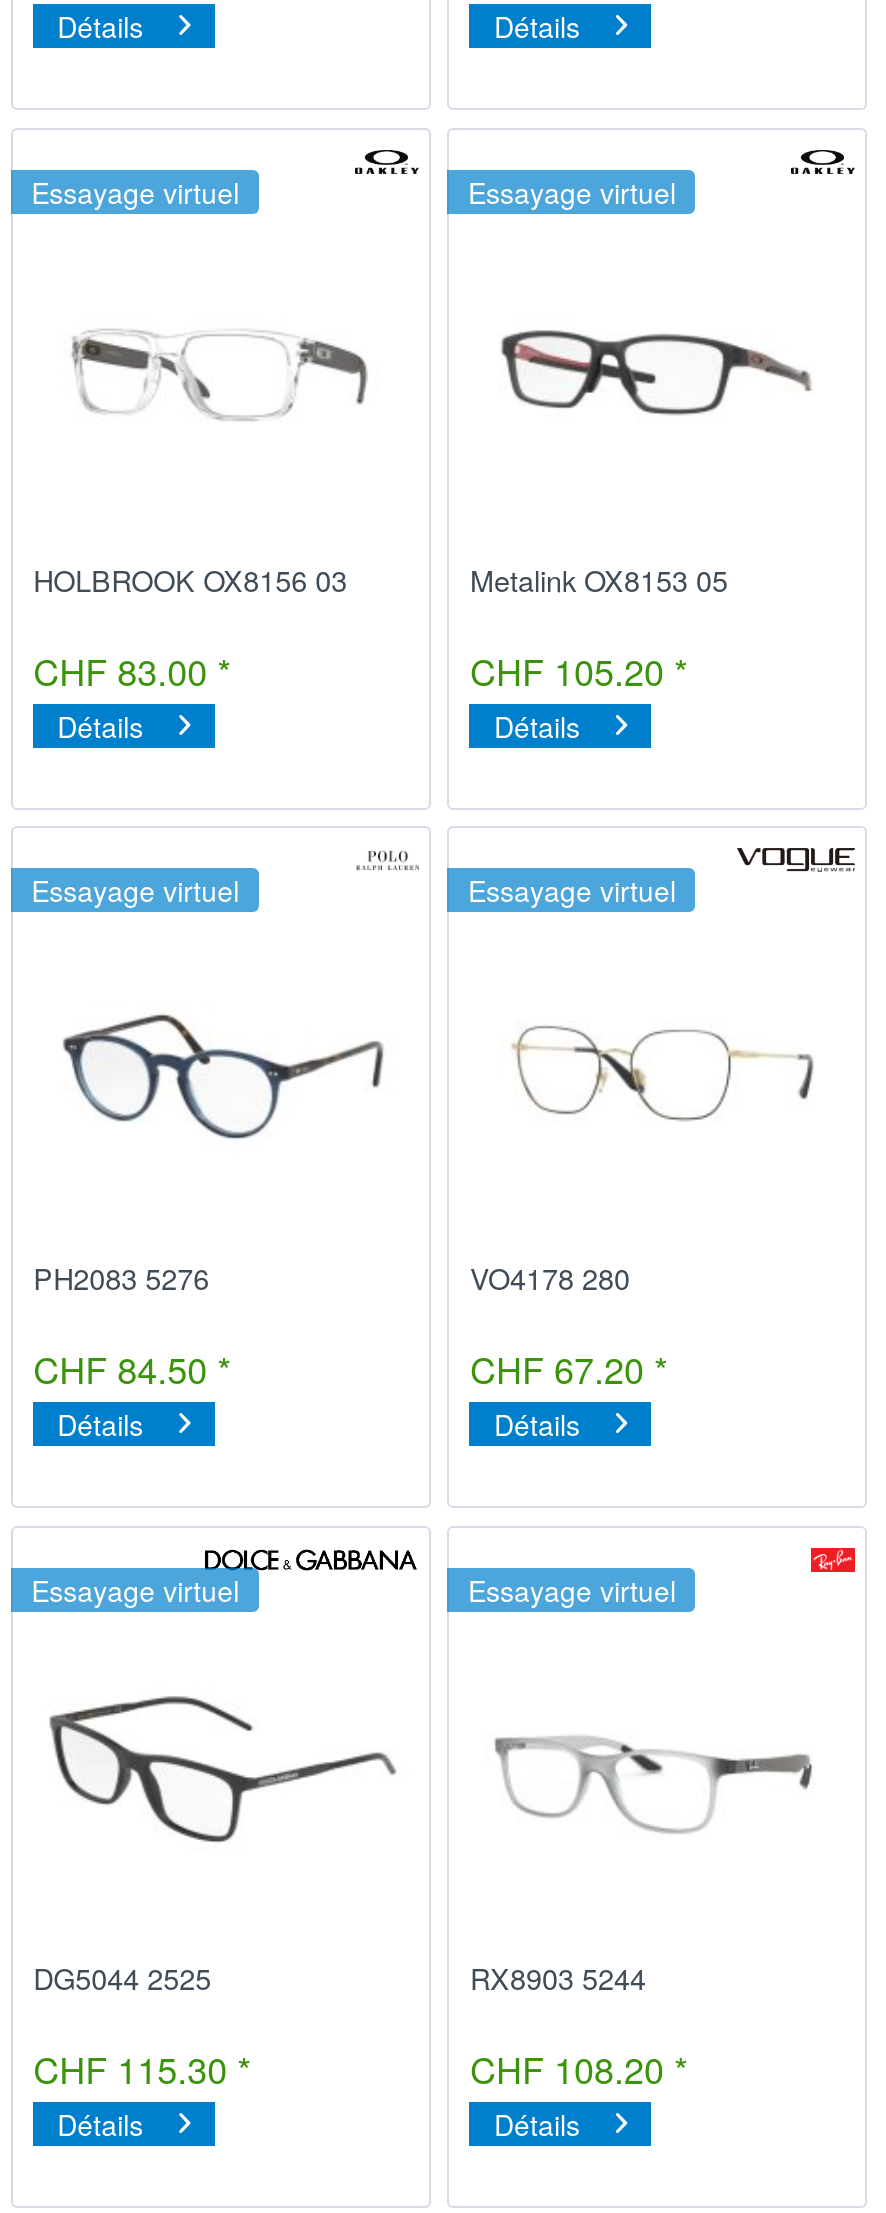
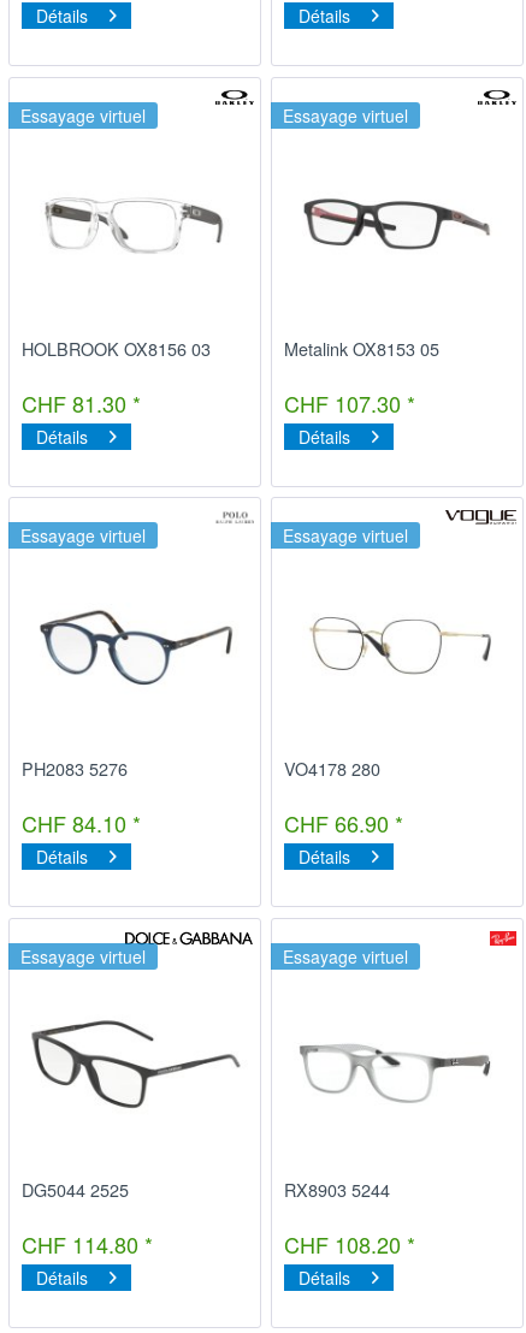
- CHF 83.00 *
+ CHF 81.30 *

- CHF 105.20 *
+ CHF 107.30 *

- CHF 84.50 *
+ CHF 84.10 *

- CHF 67.20 *
+ CHF 66.90 *

- CHF 115.30 *
+ CHF 114.80 *
